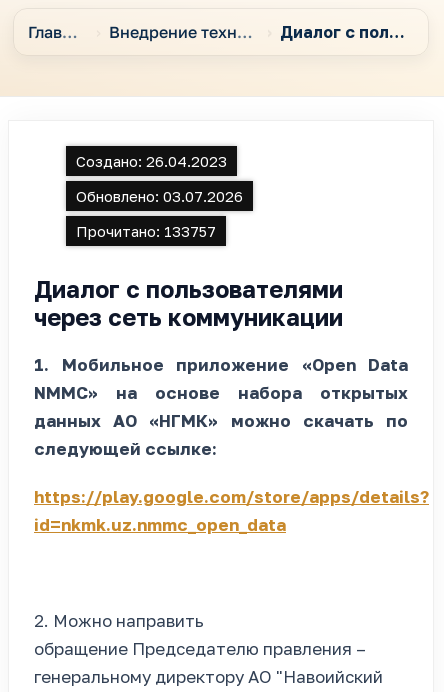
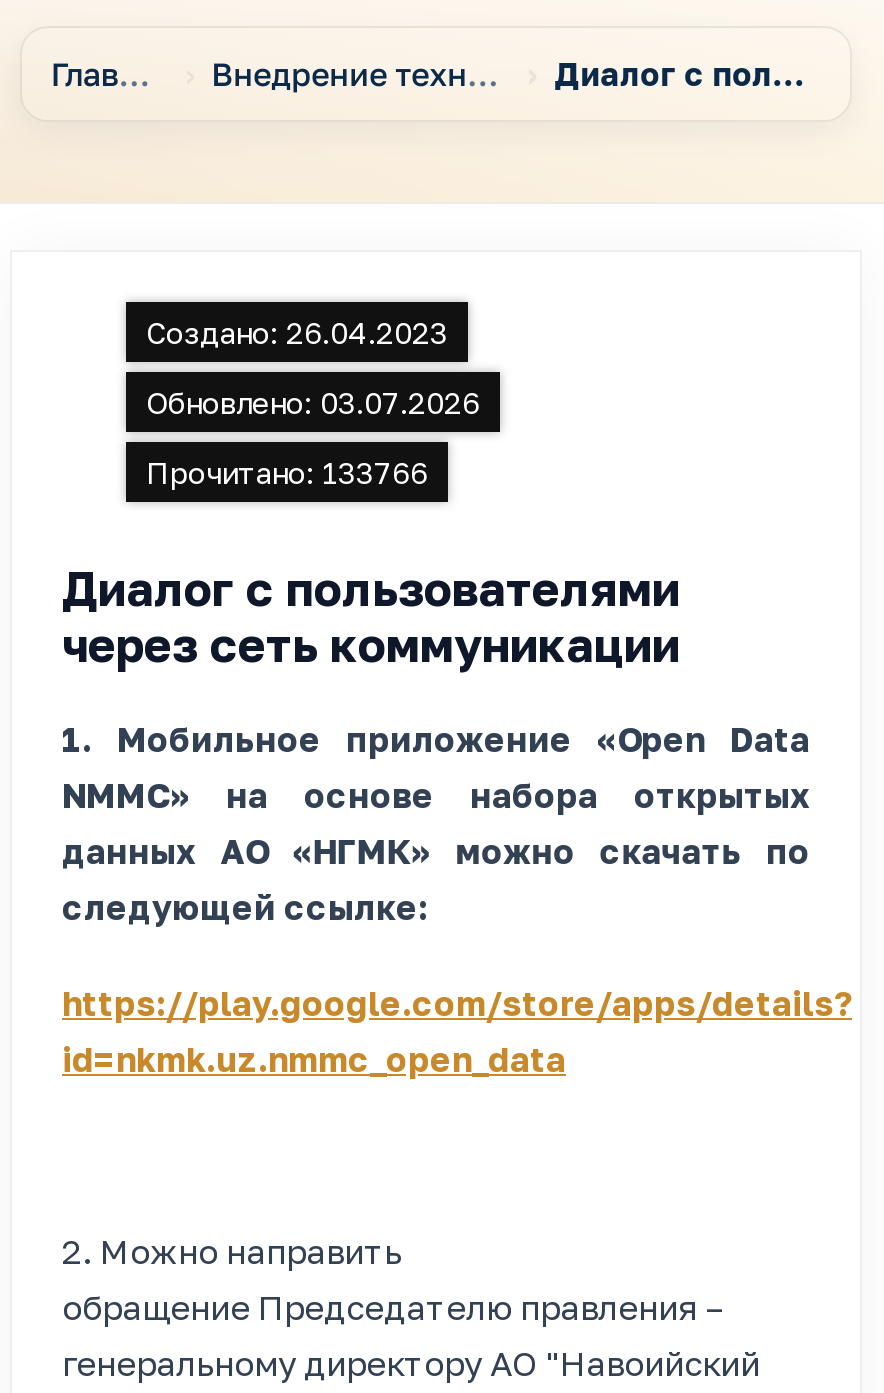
- Прочитано: 133757
+ Прочитано: 133766
